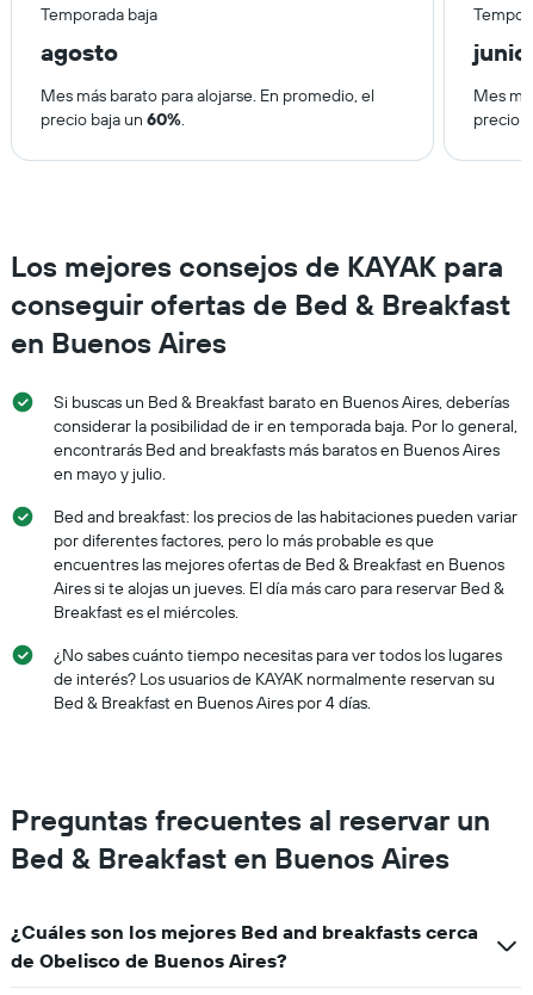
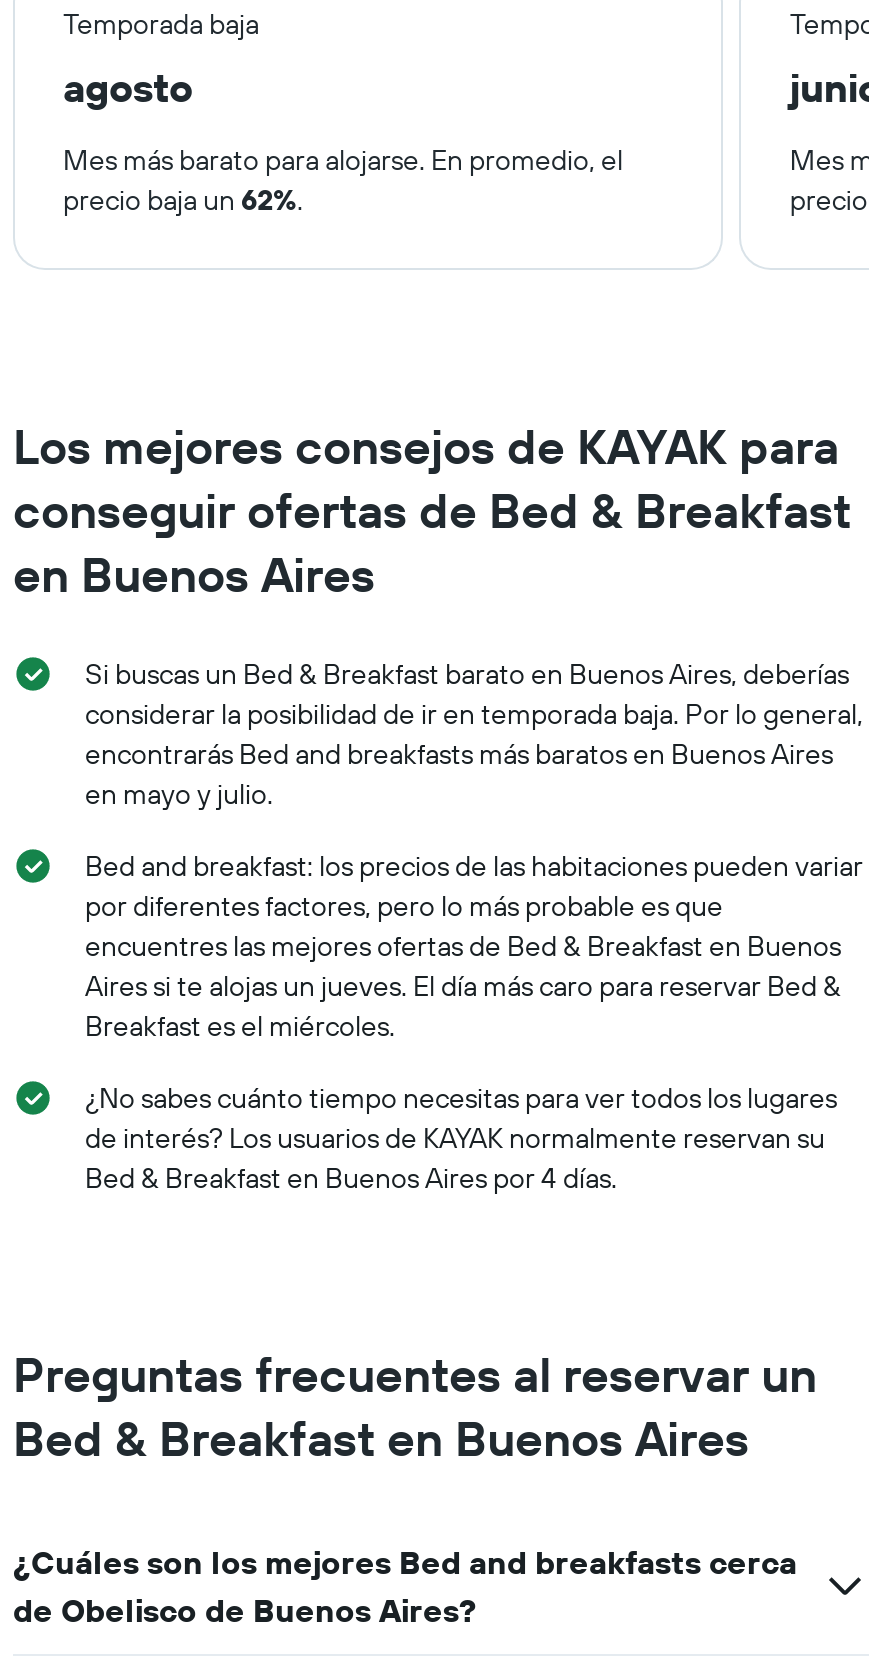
- precio baja un 60%.
+ precio baja un 62%.
